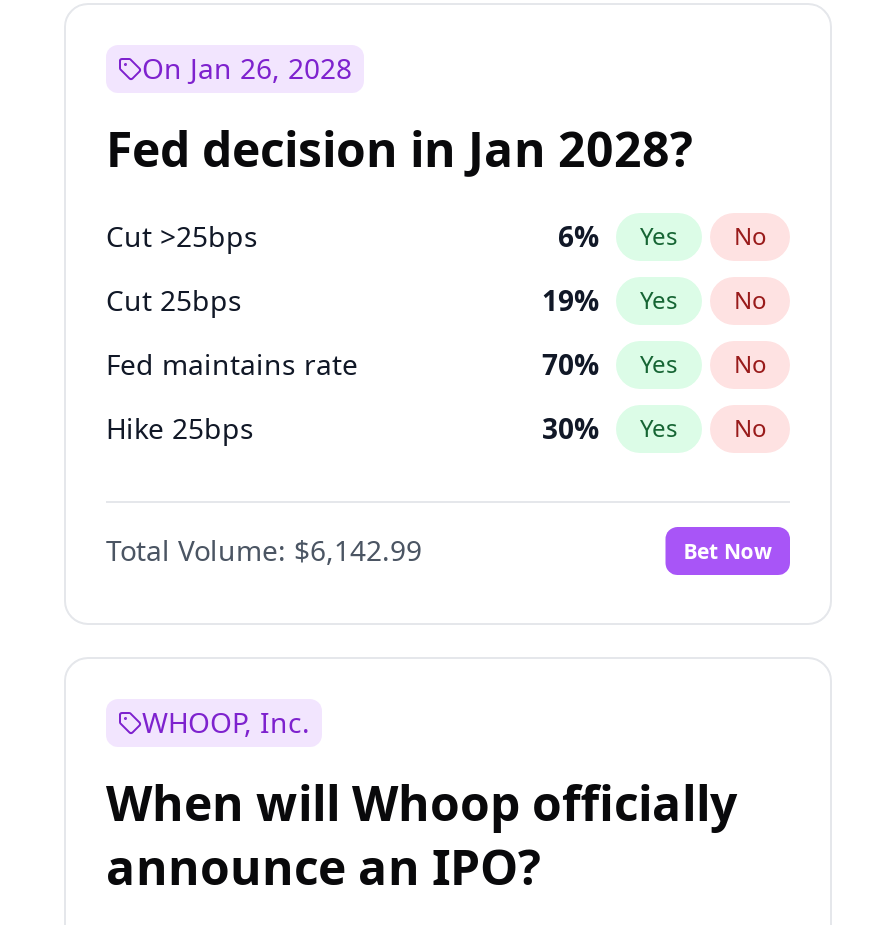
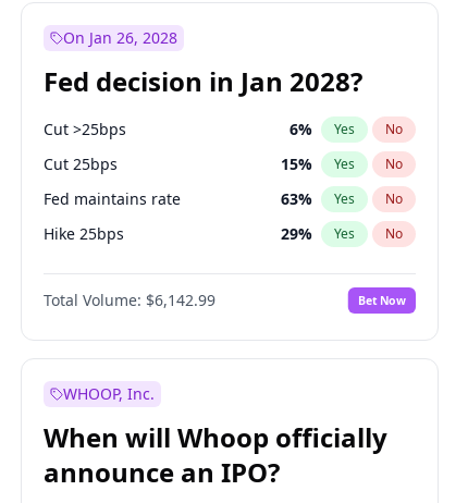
- 19% Yes No
+ 15% Yes No

- 70% Yes No
+ 63% Yes No

- 30% Yes No
+ 29% Yes No
